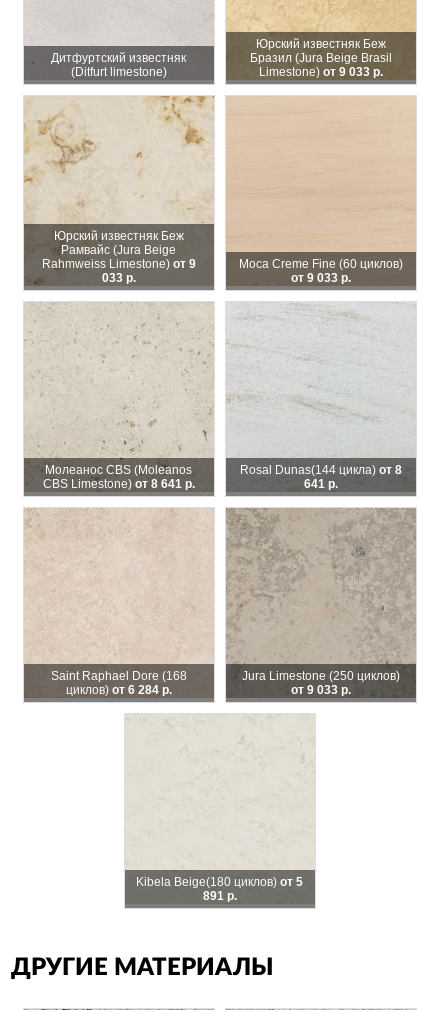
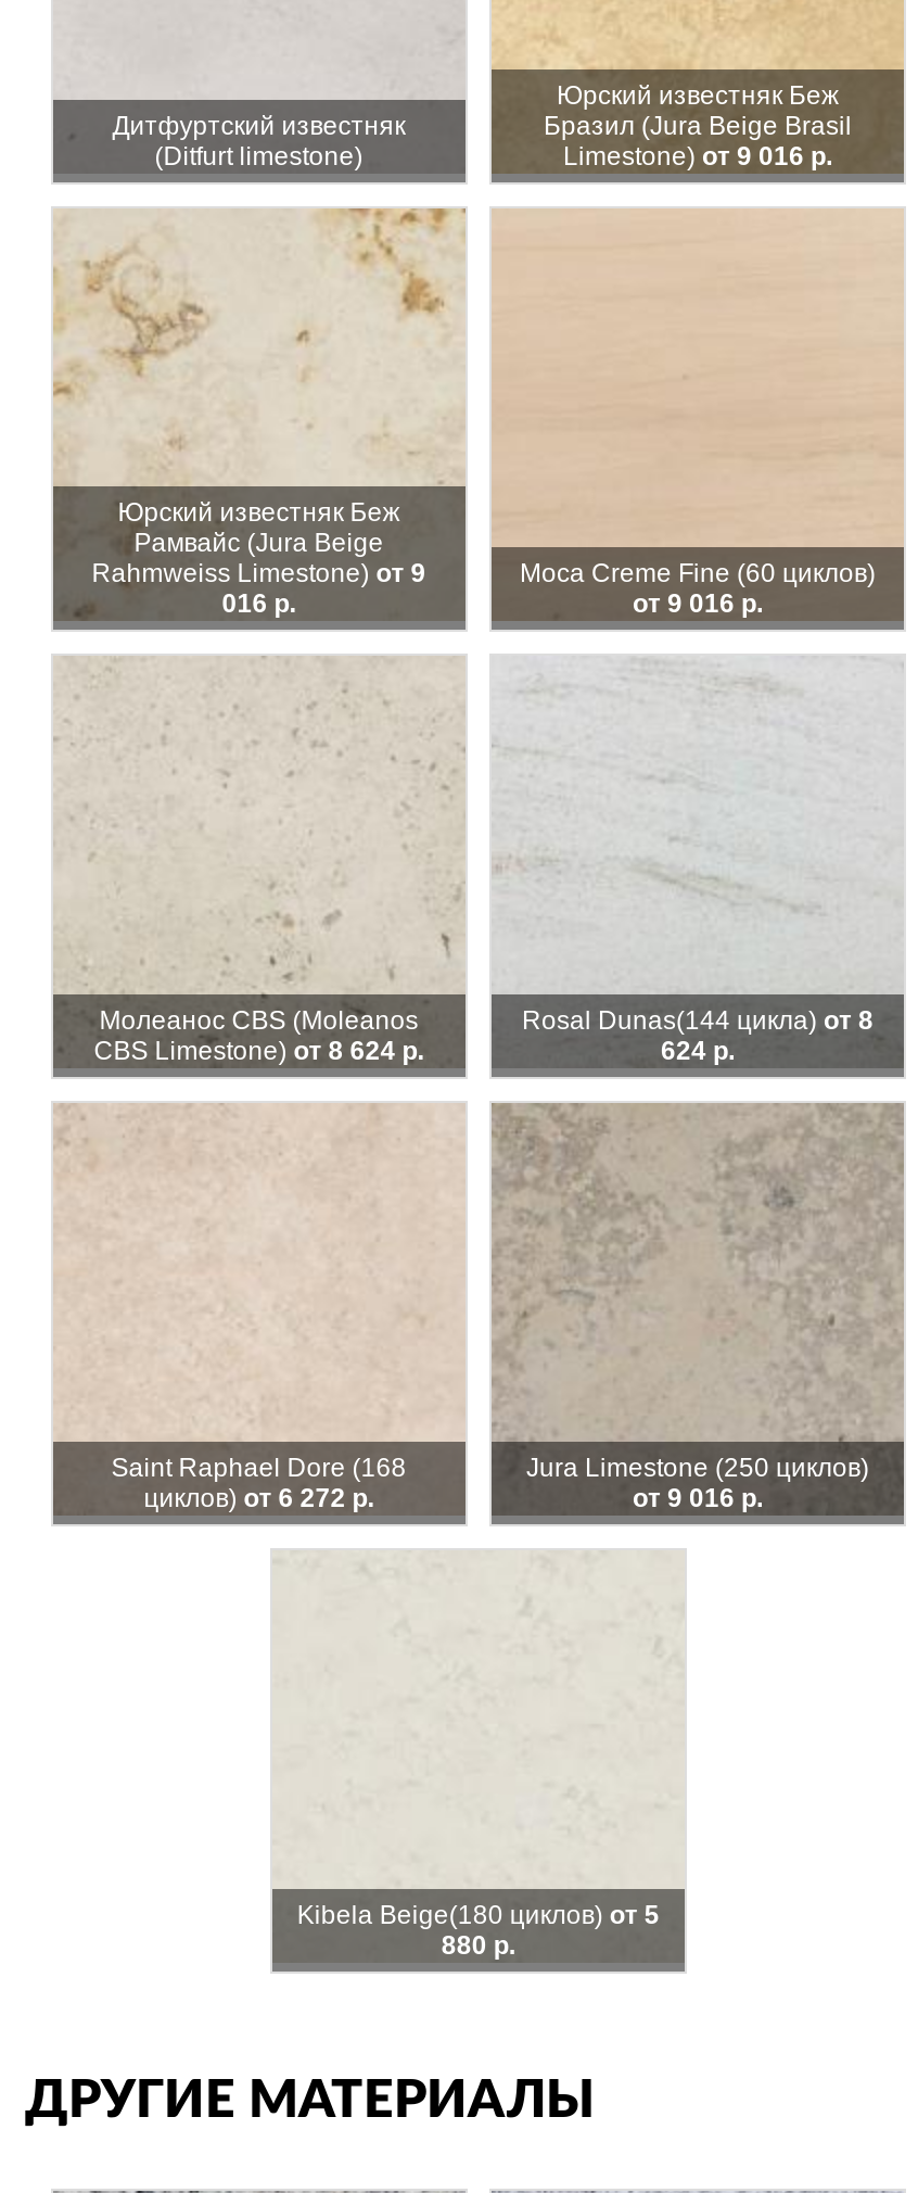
- Limestone) от 9 033 р.
+ Limestone) от 9 016 р.

- 033 р.
+ 016 р.

- от 9 033 р.
+ от 9 016 р.

- CBS Limestone) от 8 641 р.
+ CBS Limestone) от 8 624 р.

- 641 р.
+ 624 р.

- циклов) от 6 284 р.
+ циклов) от 6 272 р.

- от 9 033 р.
+ от 9 016 р.

- 891 р.
+ 880 р.
